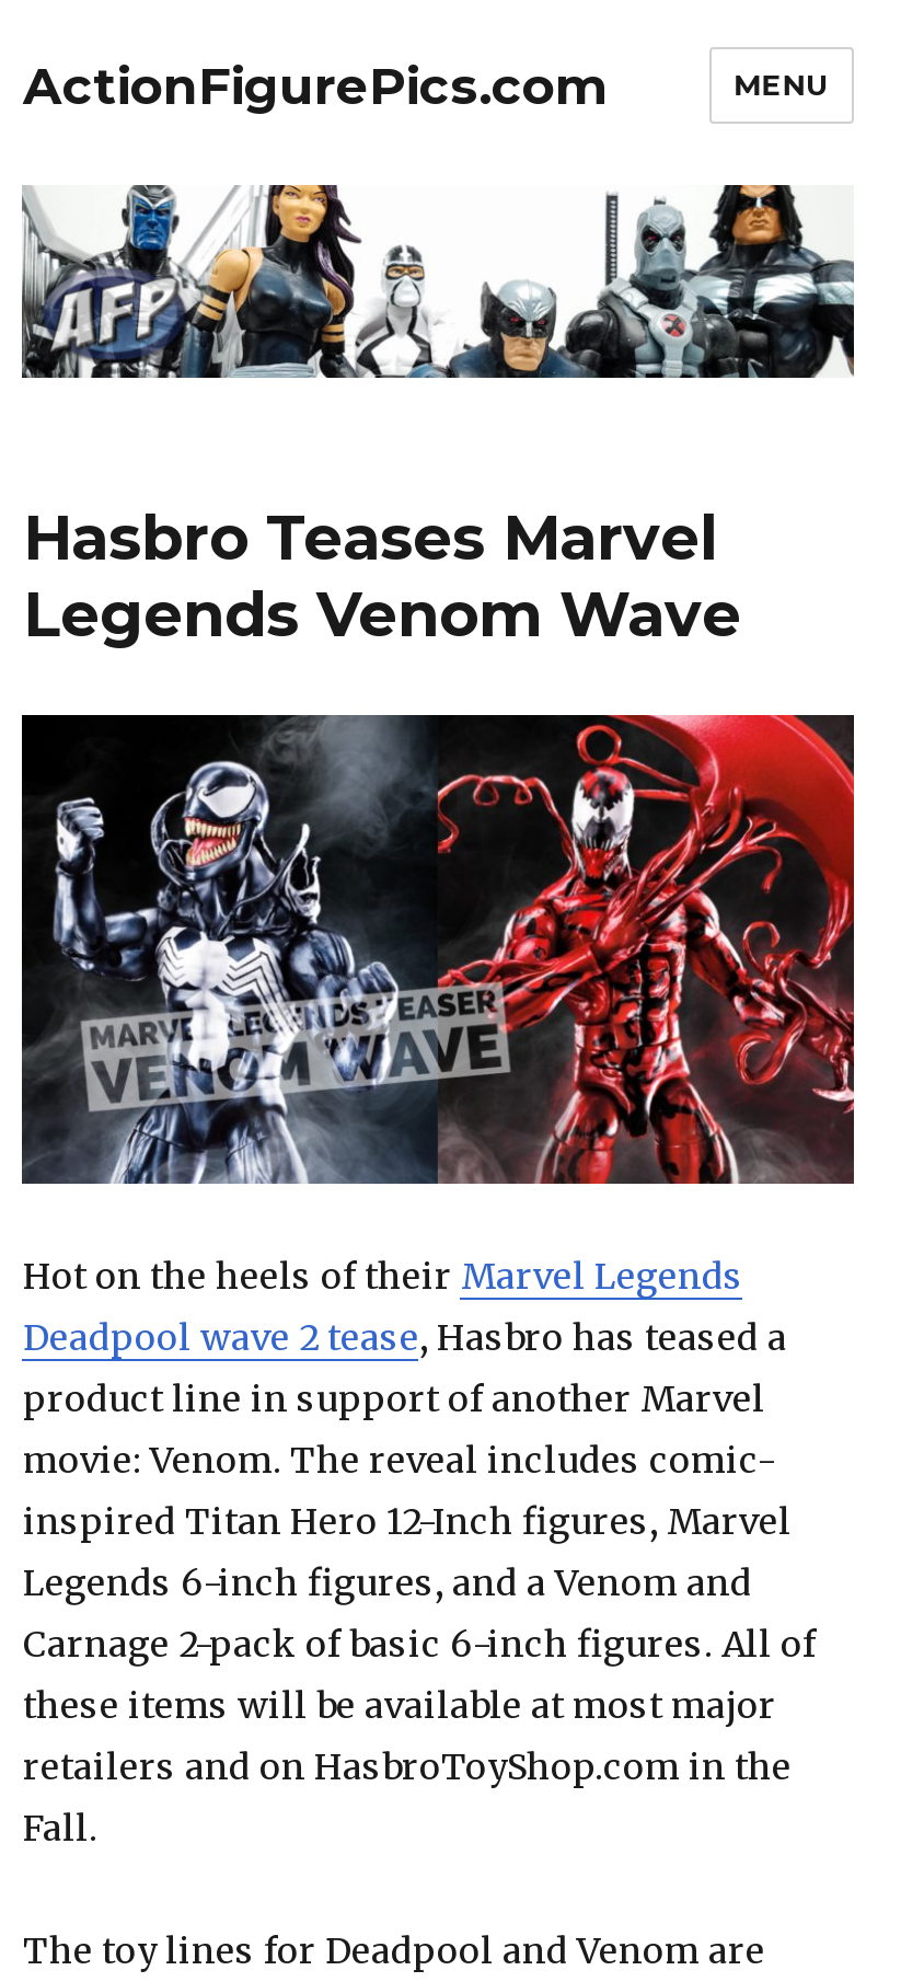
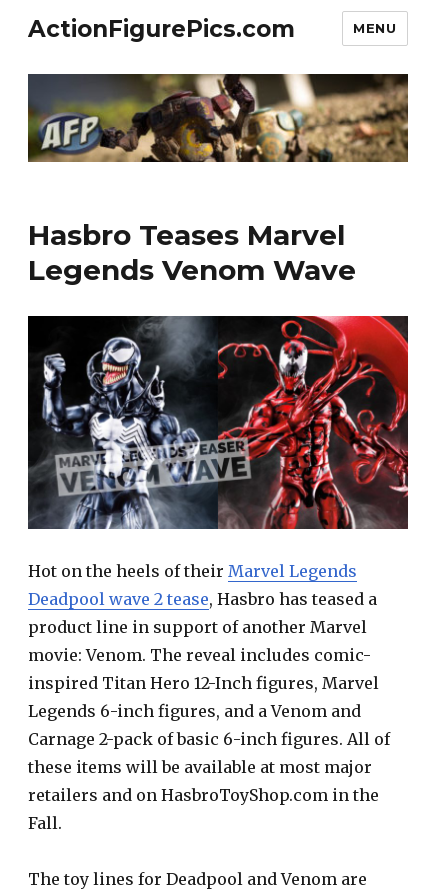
- [image]
+ [image]
